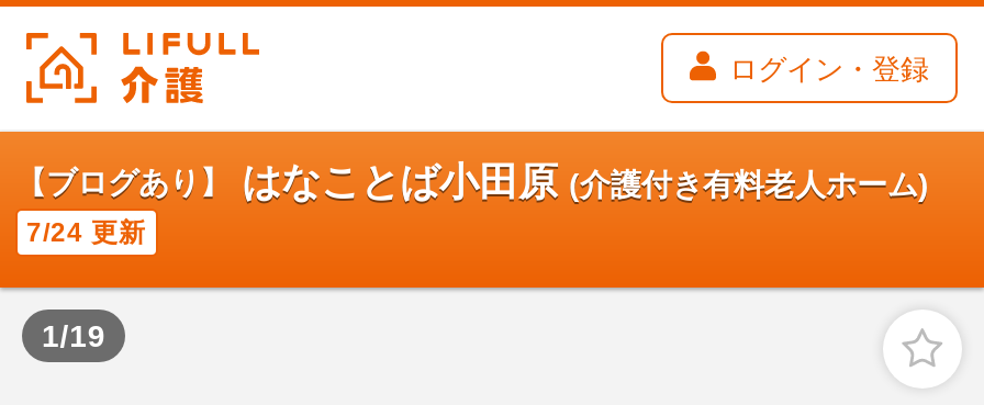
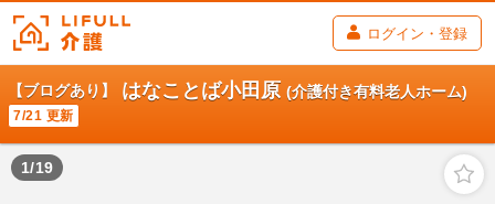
- 7/24 更新
+ 7/21 更新
